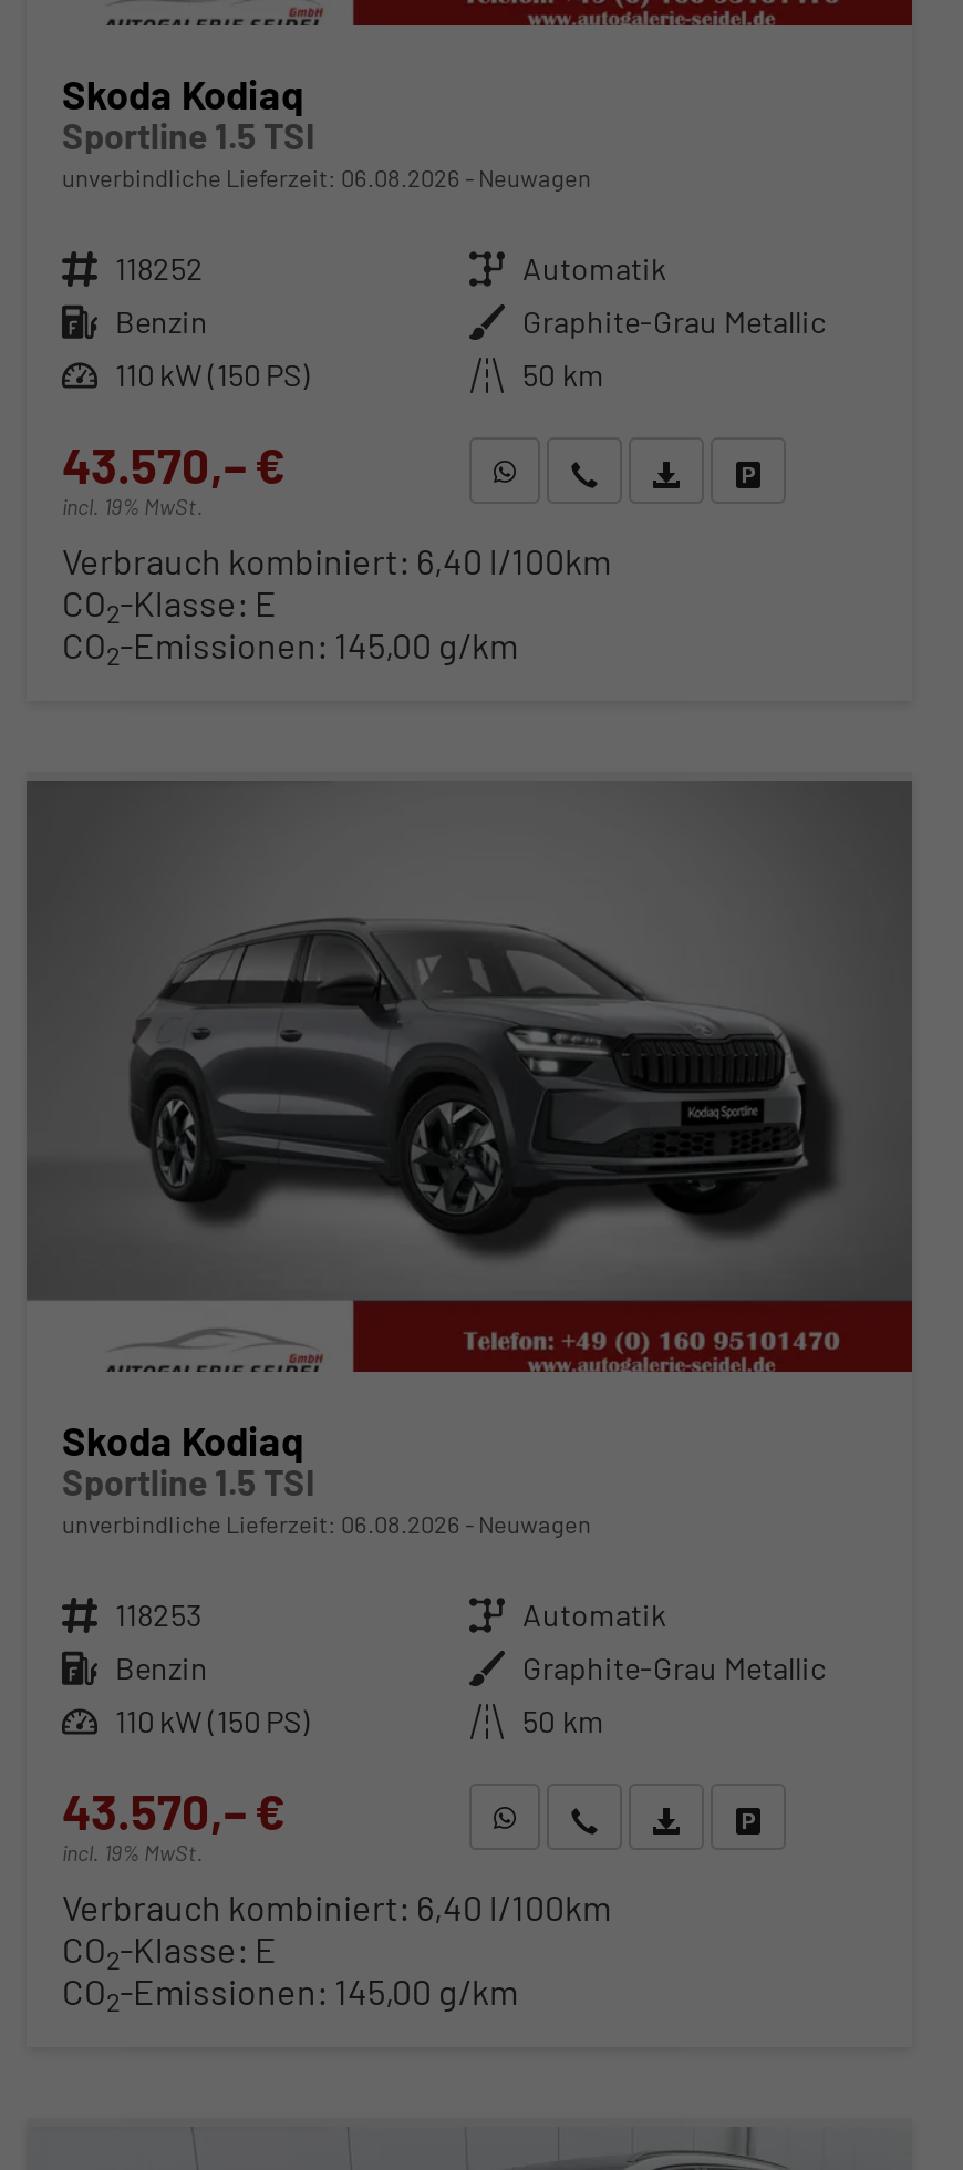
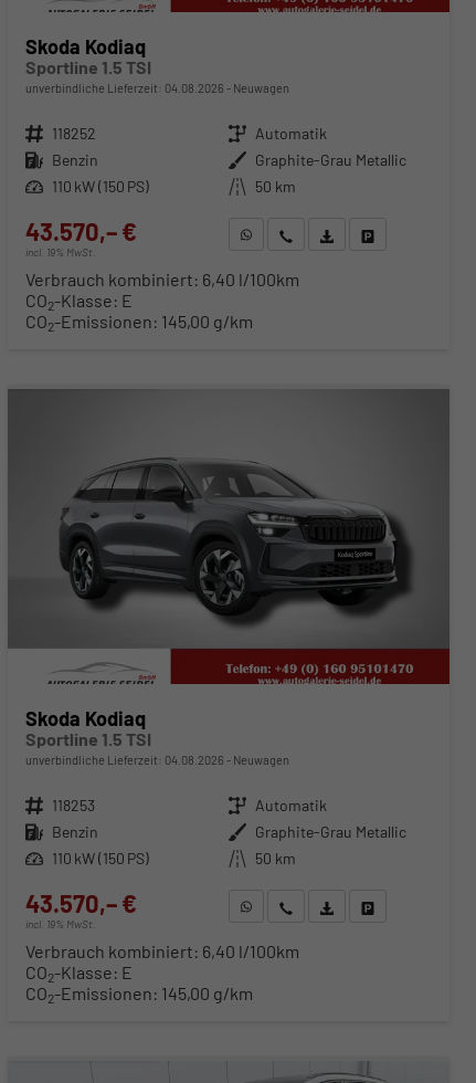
- unverbindliche Lieferzeit: 06.08.2026 Neuwagen
+ unverbindliche Lieferzeit: 04.08.2026 Neuwagen

- unverbindliche Lieferzeit: 06.08.2026 Neuwagen
+ unverbindliche Lieferzeit: 04.08.2026 Neuwagen
